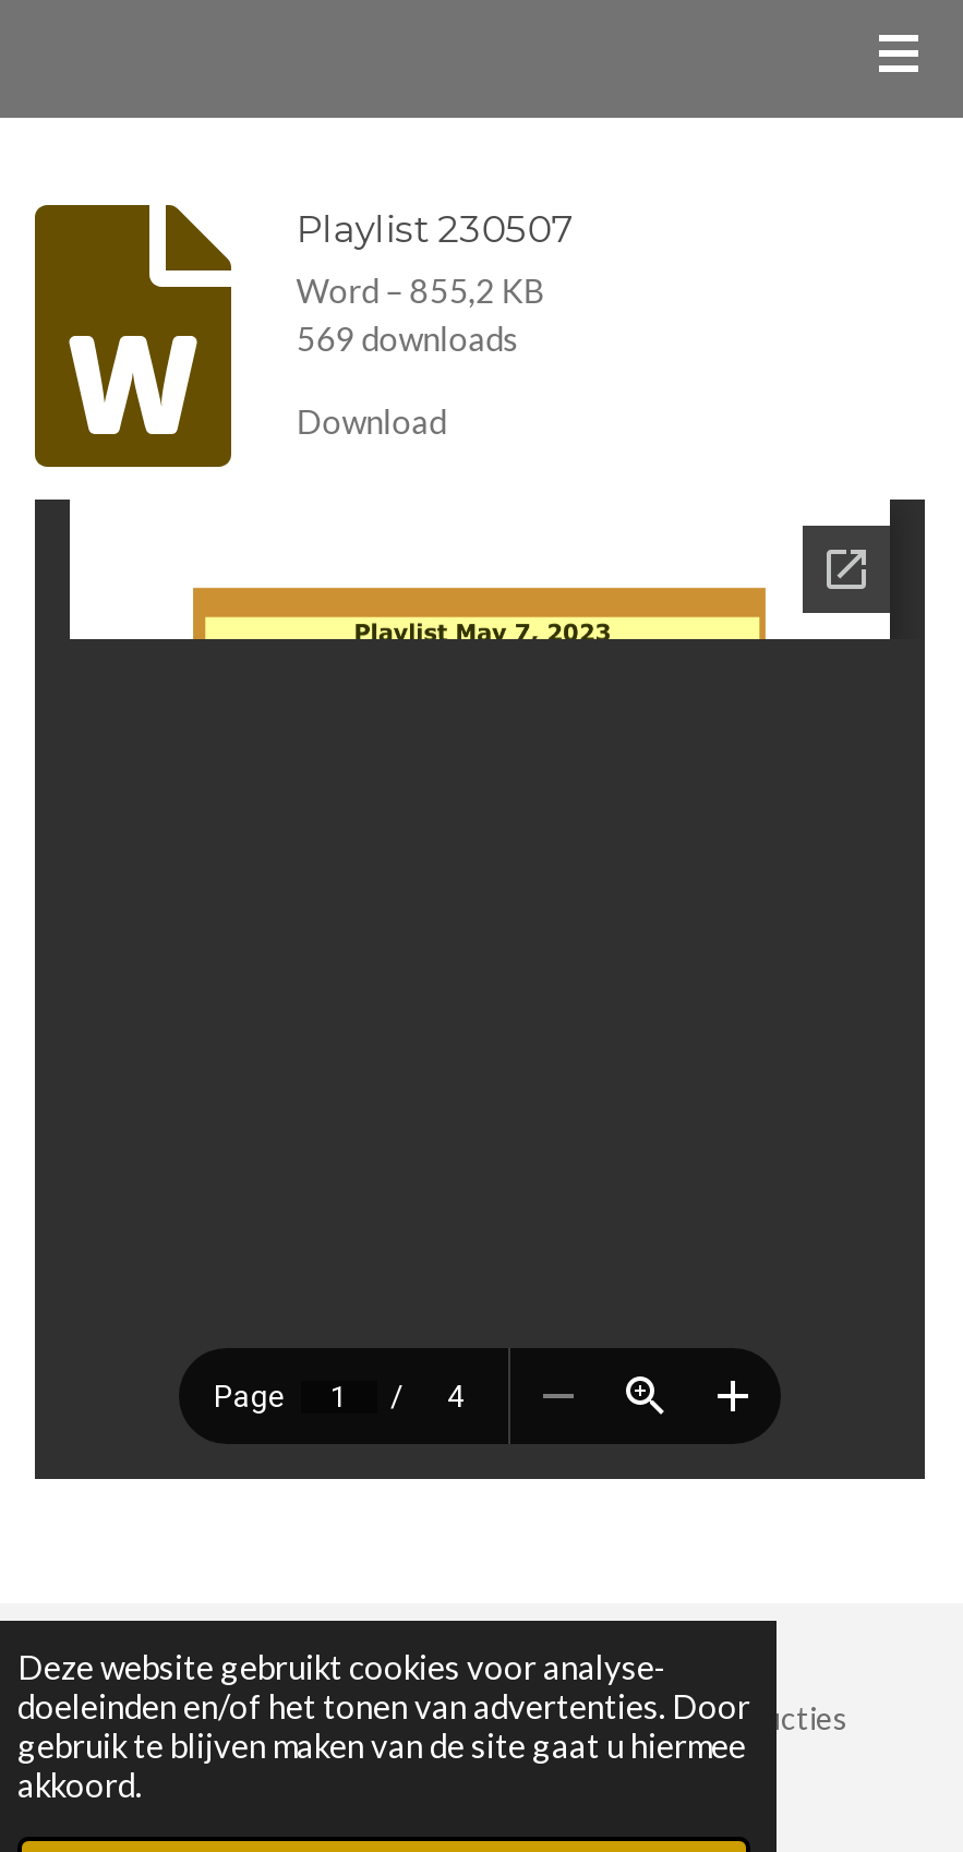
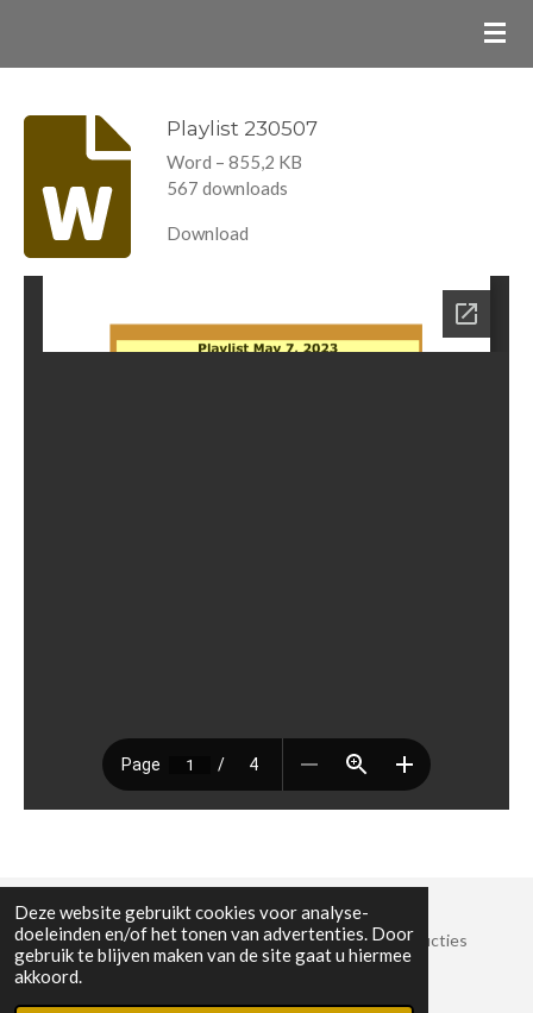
- 569 downloads
+ 567 downloads
